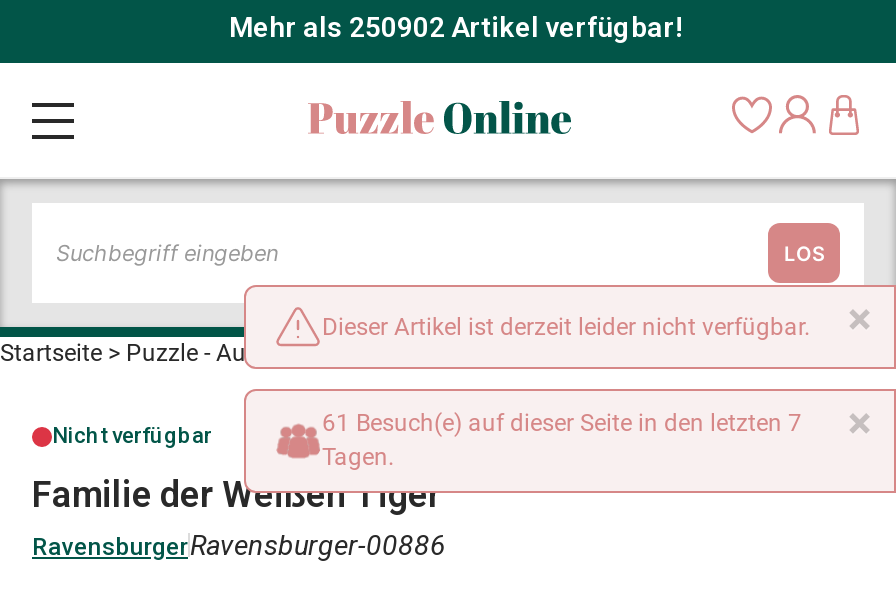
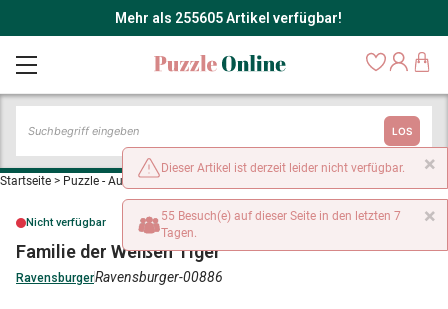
- Mehr als 250902 Artikel verfügbar!
+ Mehr als 255605 Artikel verfügbar!

- 61 Besuch(e) auf dieser Seite in den letzten 7
+ 55 Besuch(e) auf dieser Seite in den letzten 7
